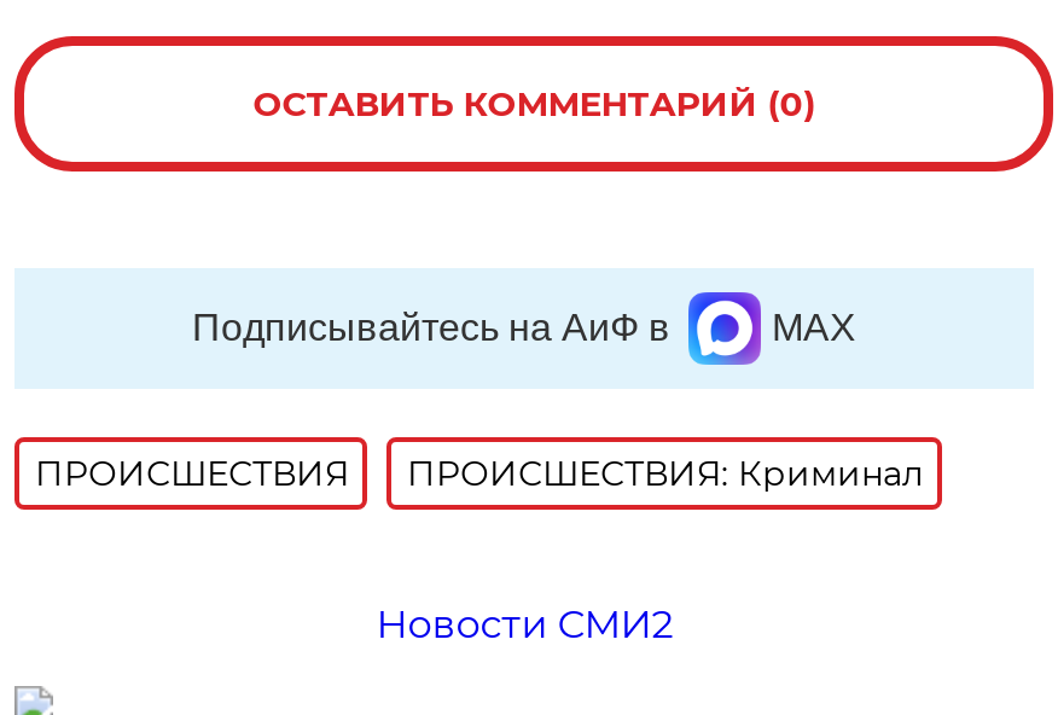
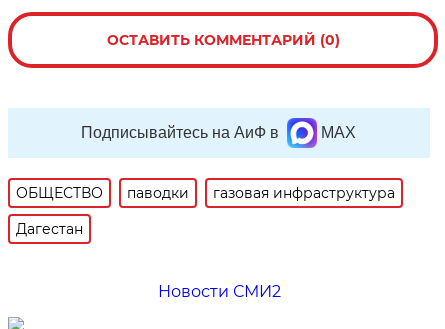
- ПРОИСШЕСТВИЯ
- ПРОИСШЕСТВИЯ: Криминал
+ ОБЩЕСТВО
+ паводки
+ газовая инфраструктура
+ Дагестан
